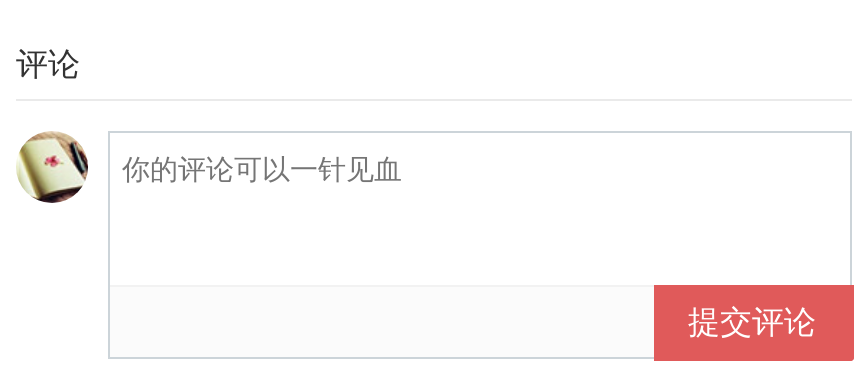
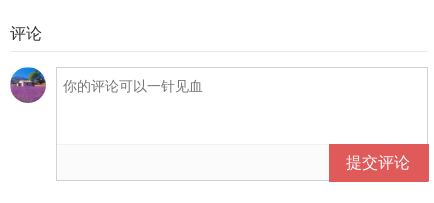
- [image]
+ [image]
